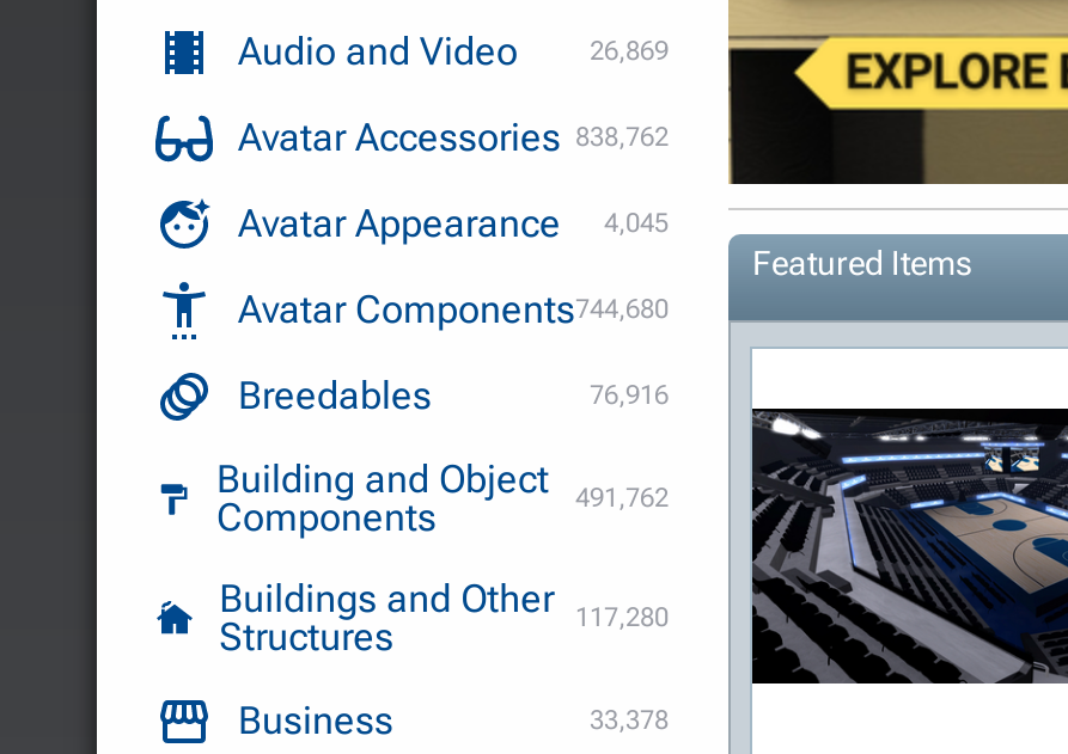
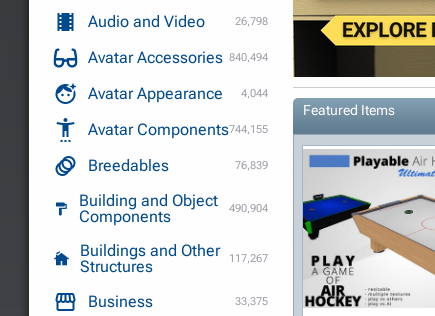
- 26,869
+ 26,798

- Avatar Accessories 838,762
+ Avatar Accessories 840,494

- Avatar Appearance 4,045
+ Avatar Appearance 4,044

- Avatar Components744,680
+ Avatar Components744,155

- [image]
- 76,916
+ [image]
+ 76,839

- Building and Object 491,762
+ Building and Object 490,904

- Buildings and Other 117,280
+ Buildings and Other 117,267

- 33,378
+ 33,375
